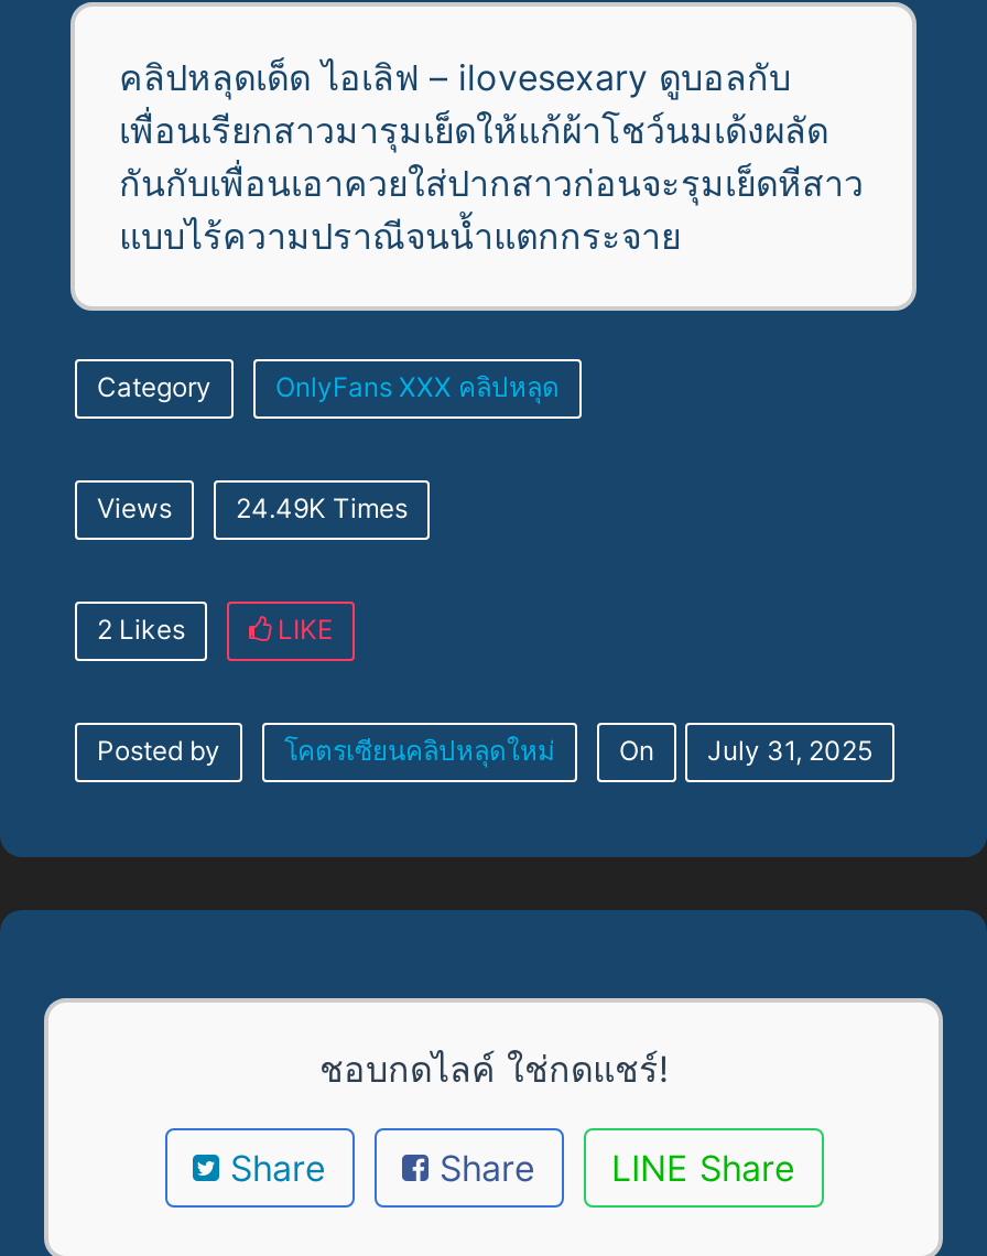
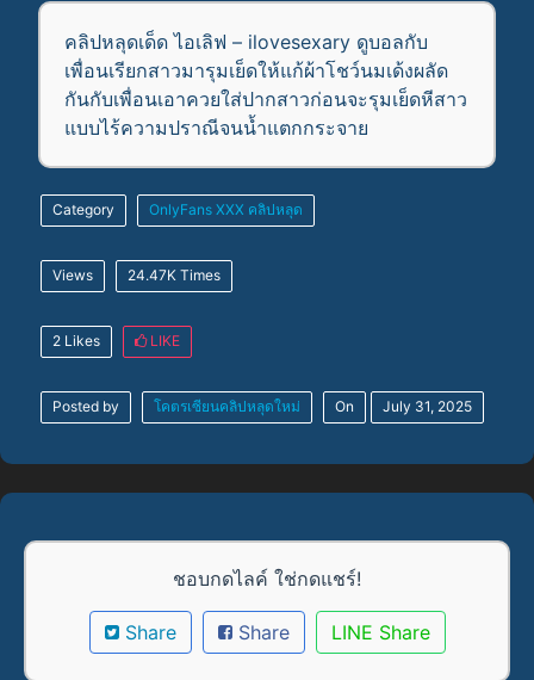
- Views 24.49K Times
+ Views 24.47K Times
